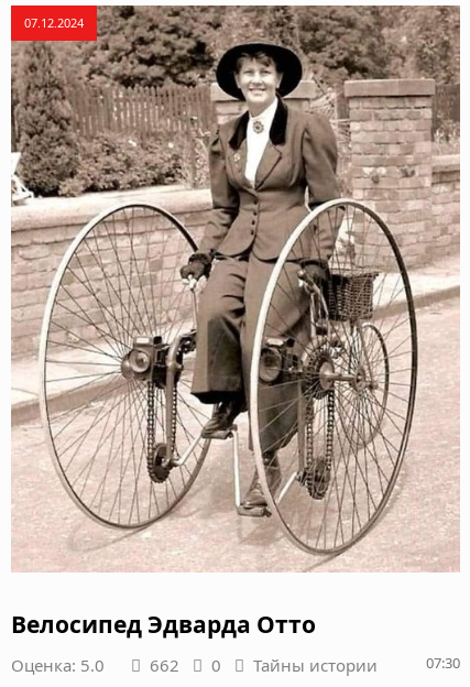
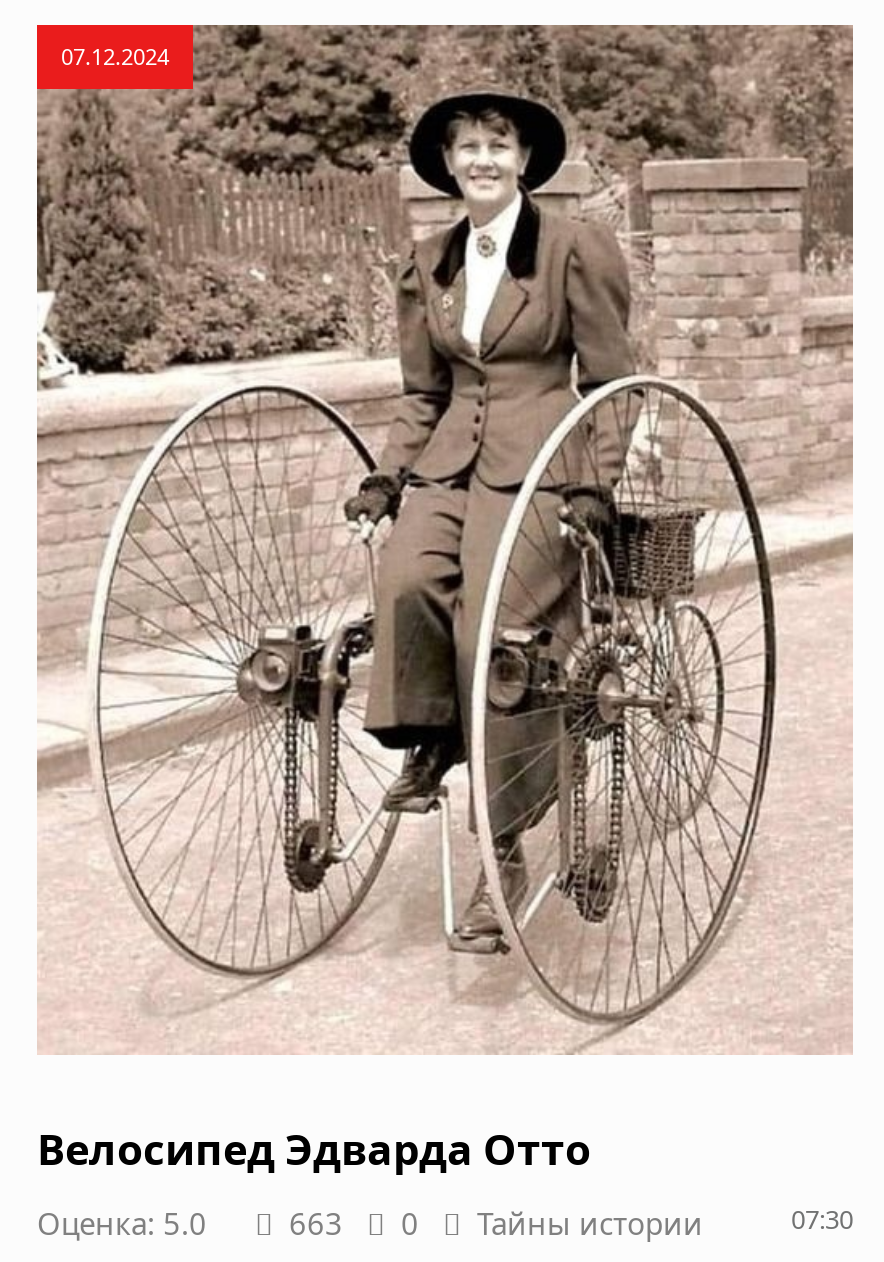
- Оценка: 5.0 662 0 Тайны истории
+ Оценка: 5.0 663 0 Тайны истории
